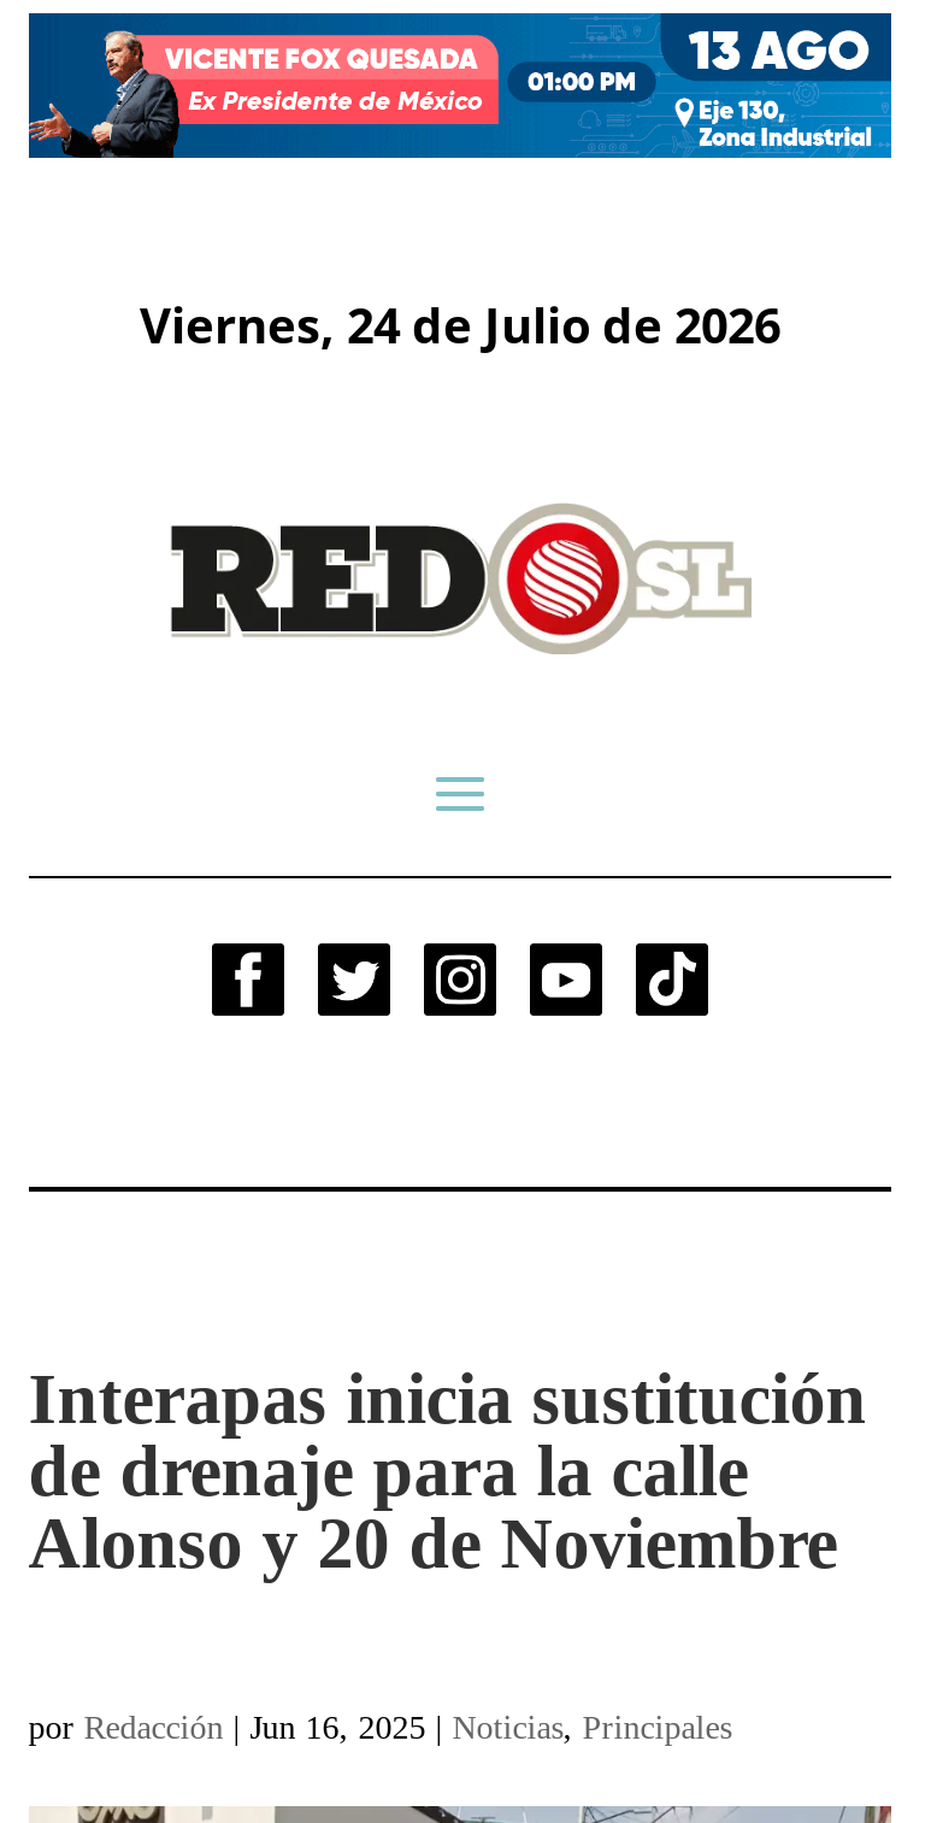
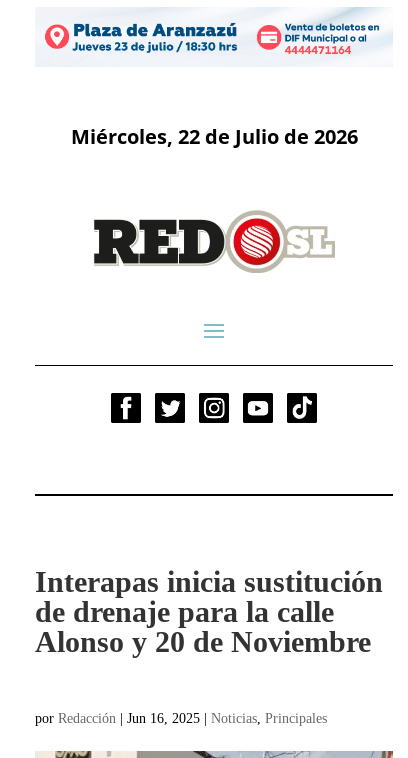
- [image]
+ [image]

- Viernes, 24 de Julio de 2026
+ Miércoles, 22 de Julio de 2026
